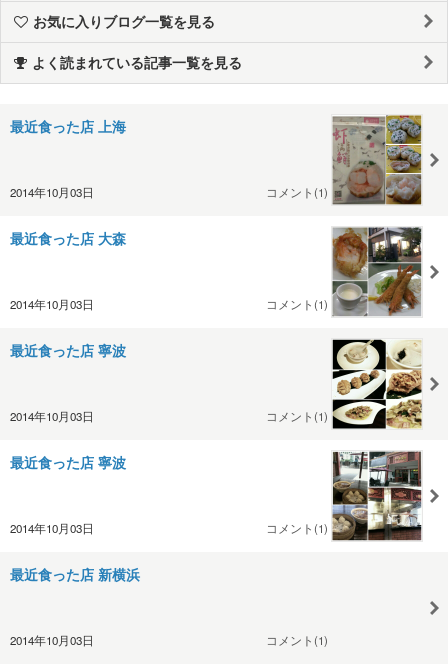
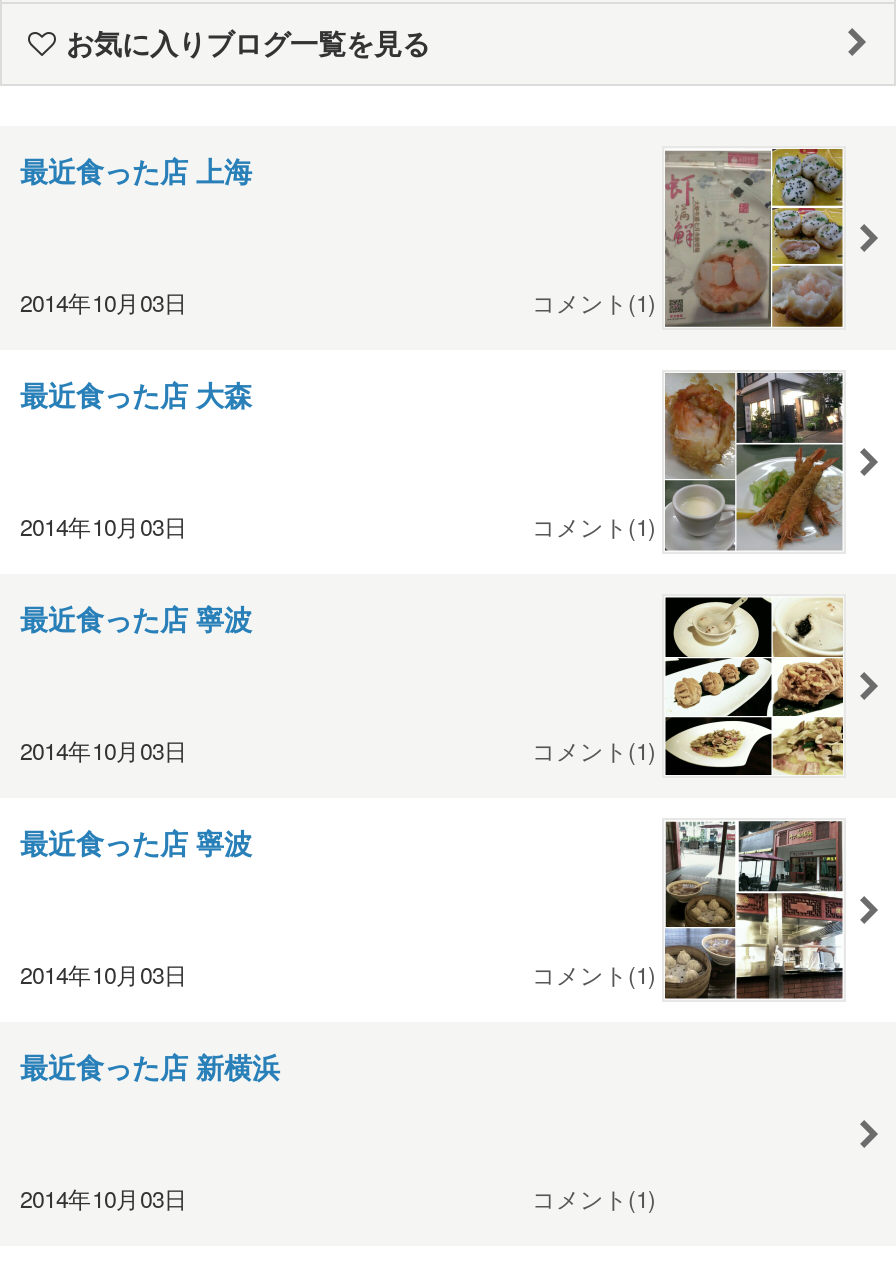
- よく読まれている記事一覧を見る
